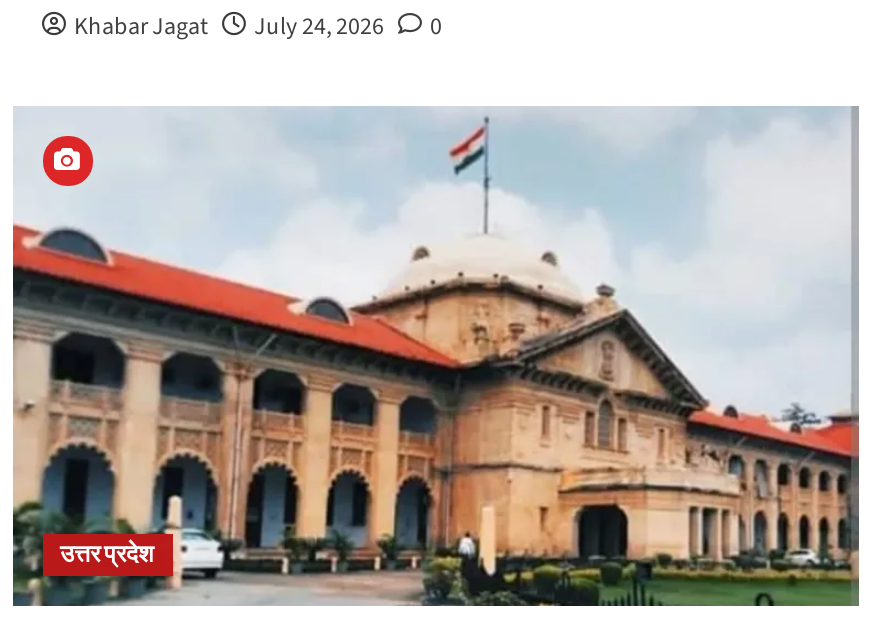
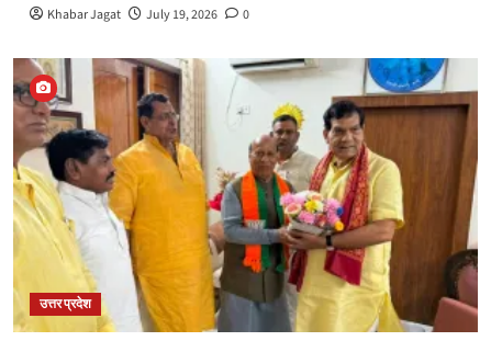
- Khabar Jagat July 24, 2026 0
+ Khabar Jagat July 19, 2026 0

- [image]
+ [image]
